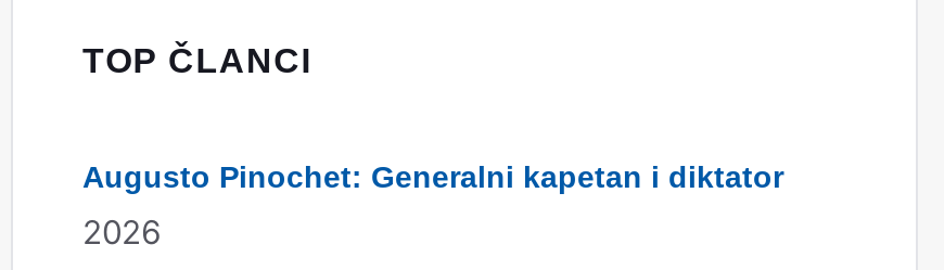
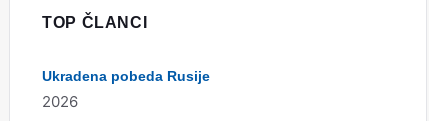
- Augusto Pinochet: Generalni kapetan i diktator
+ Ukradena pobeda Rusije
